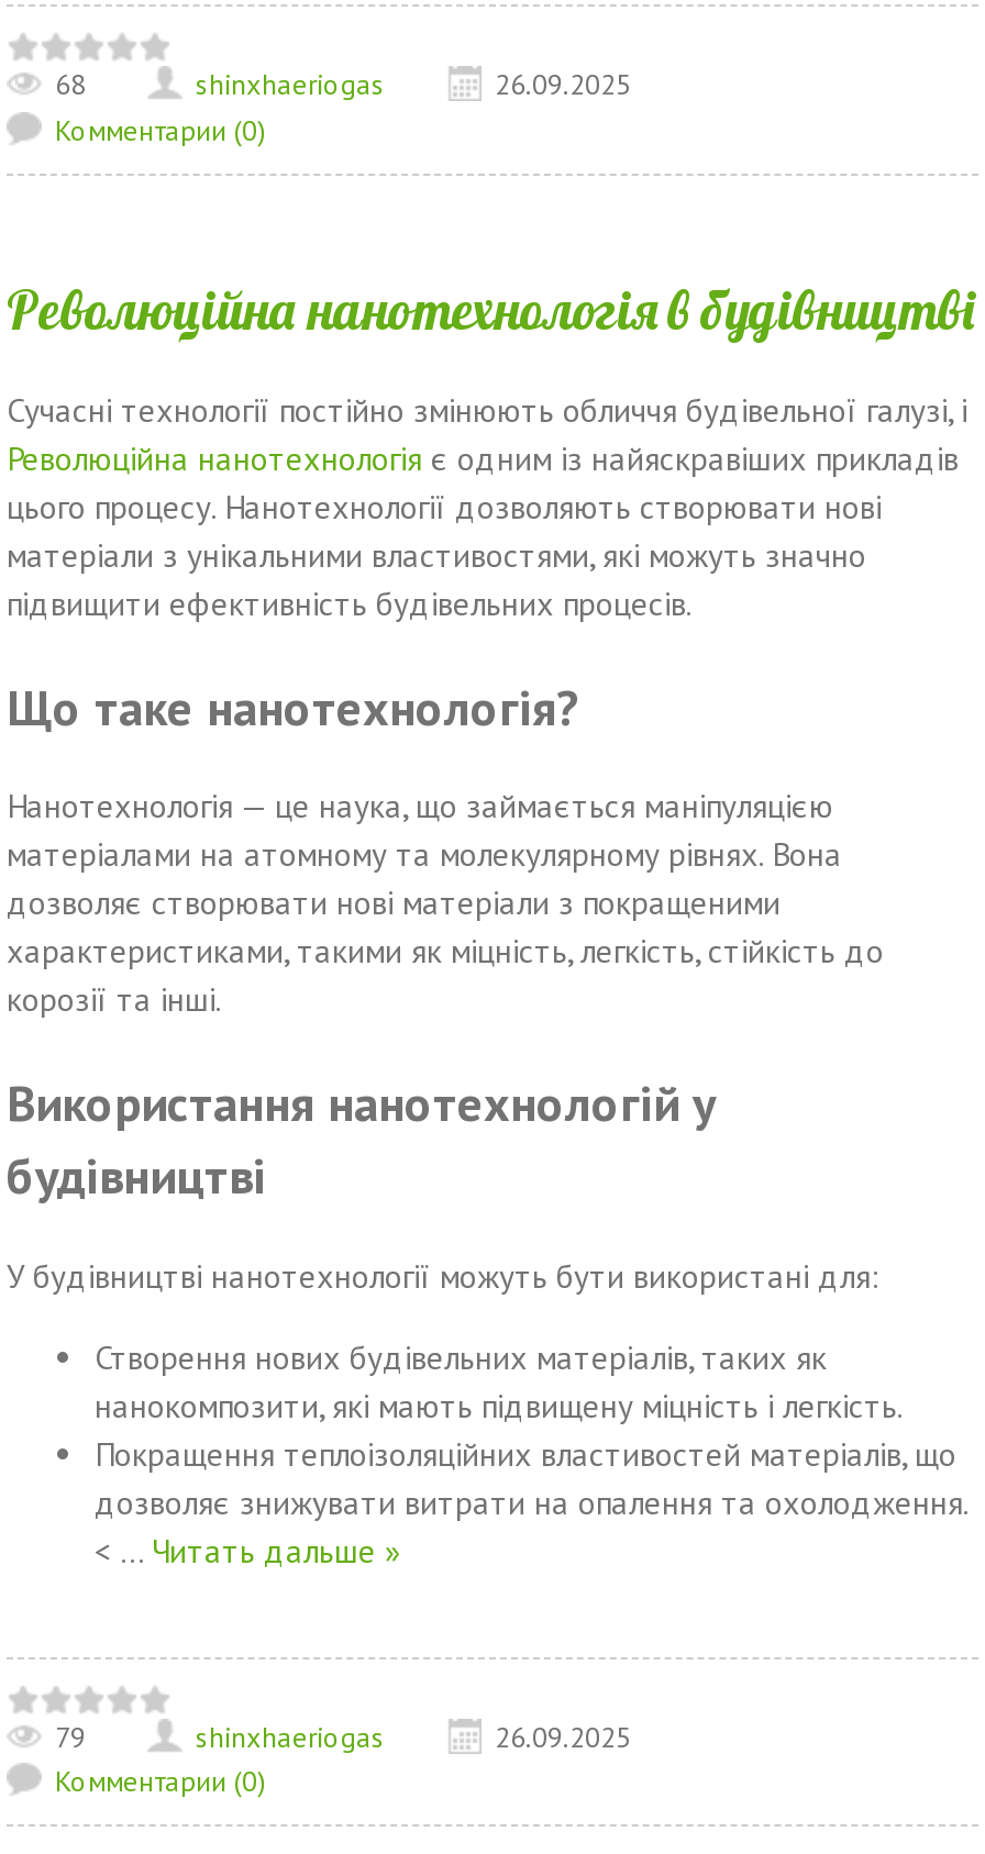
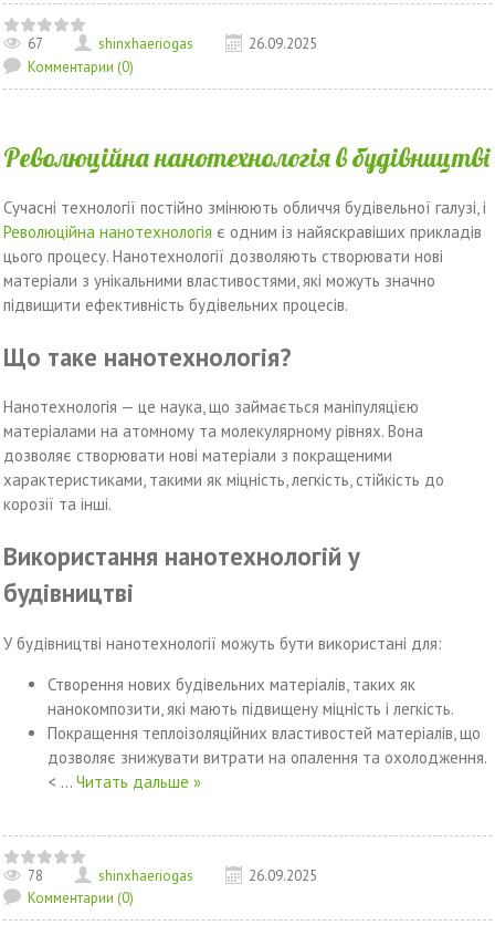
- 68
+ 67

- 79
+ 78
